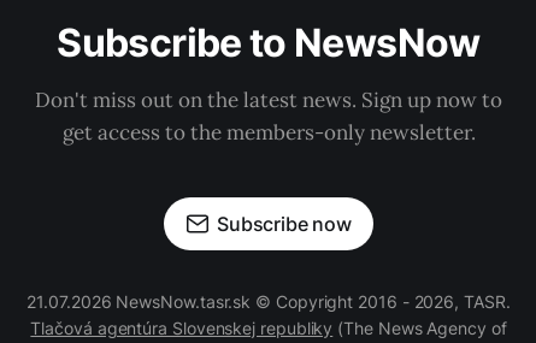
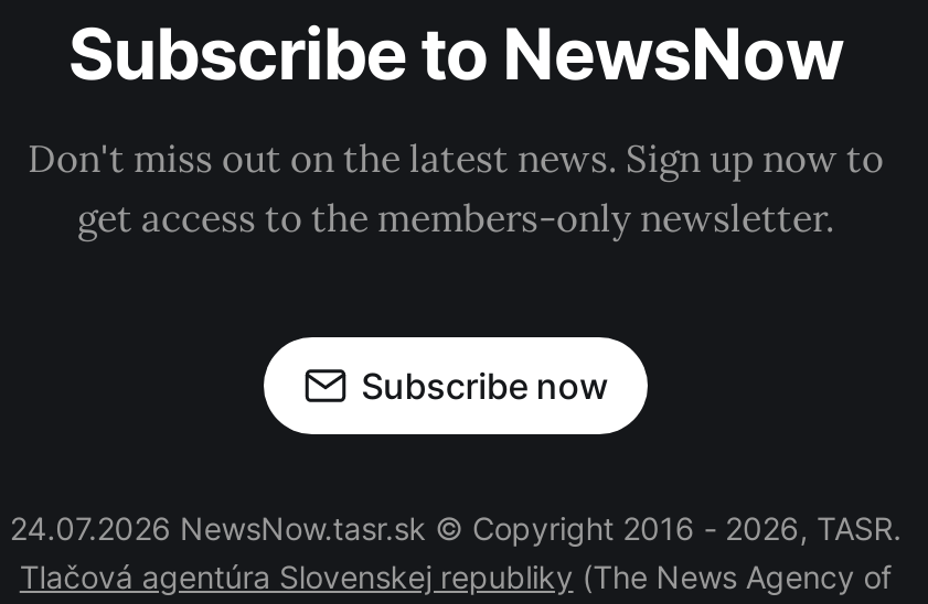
- 21.07.2026 NewsNow.tasr.sk © Copyright 2016 - 2026, TASR.
+ 24.07.2026 NewsNow.tasr.sk © Copyright 2016 - 2026, TASR.
